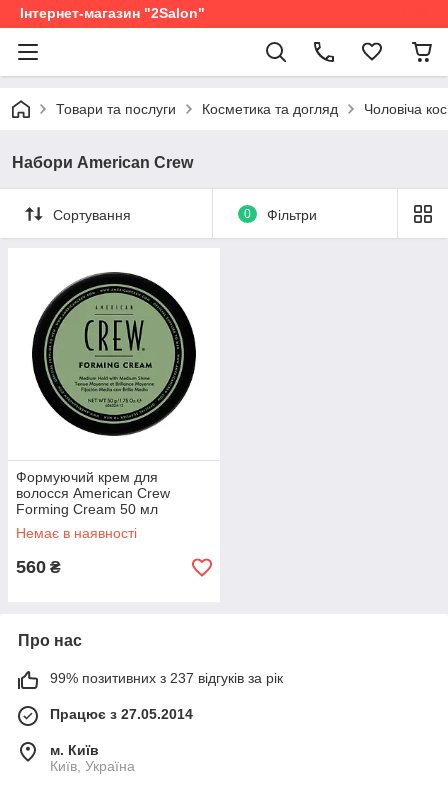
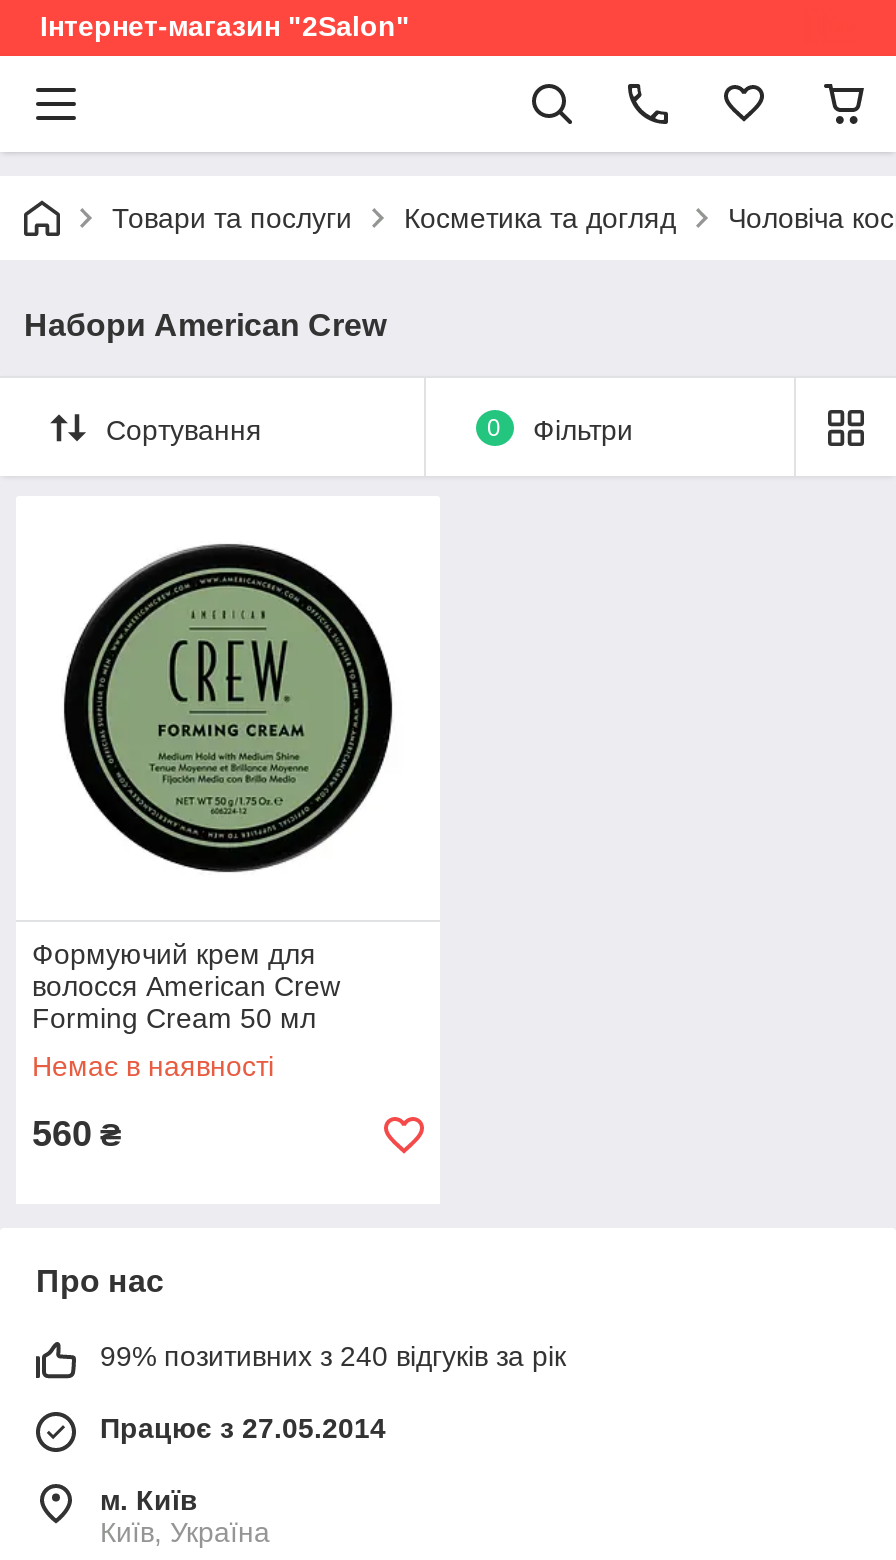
- 99% позитивних з 237 відгуків за рік
+ 99% позитивних з 240 відгуків за рік
